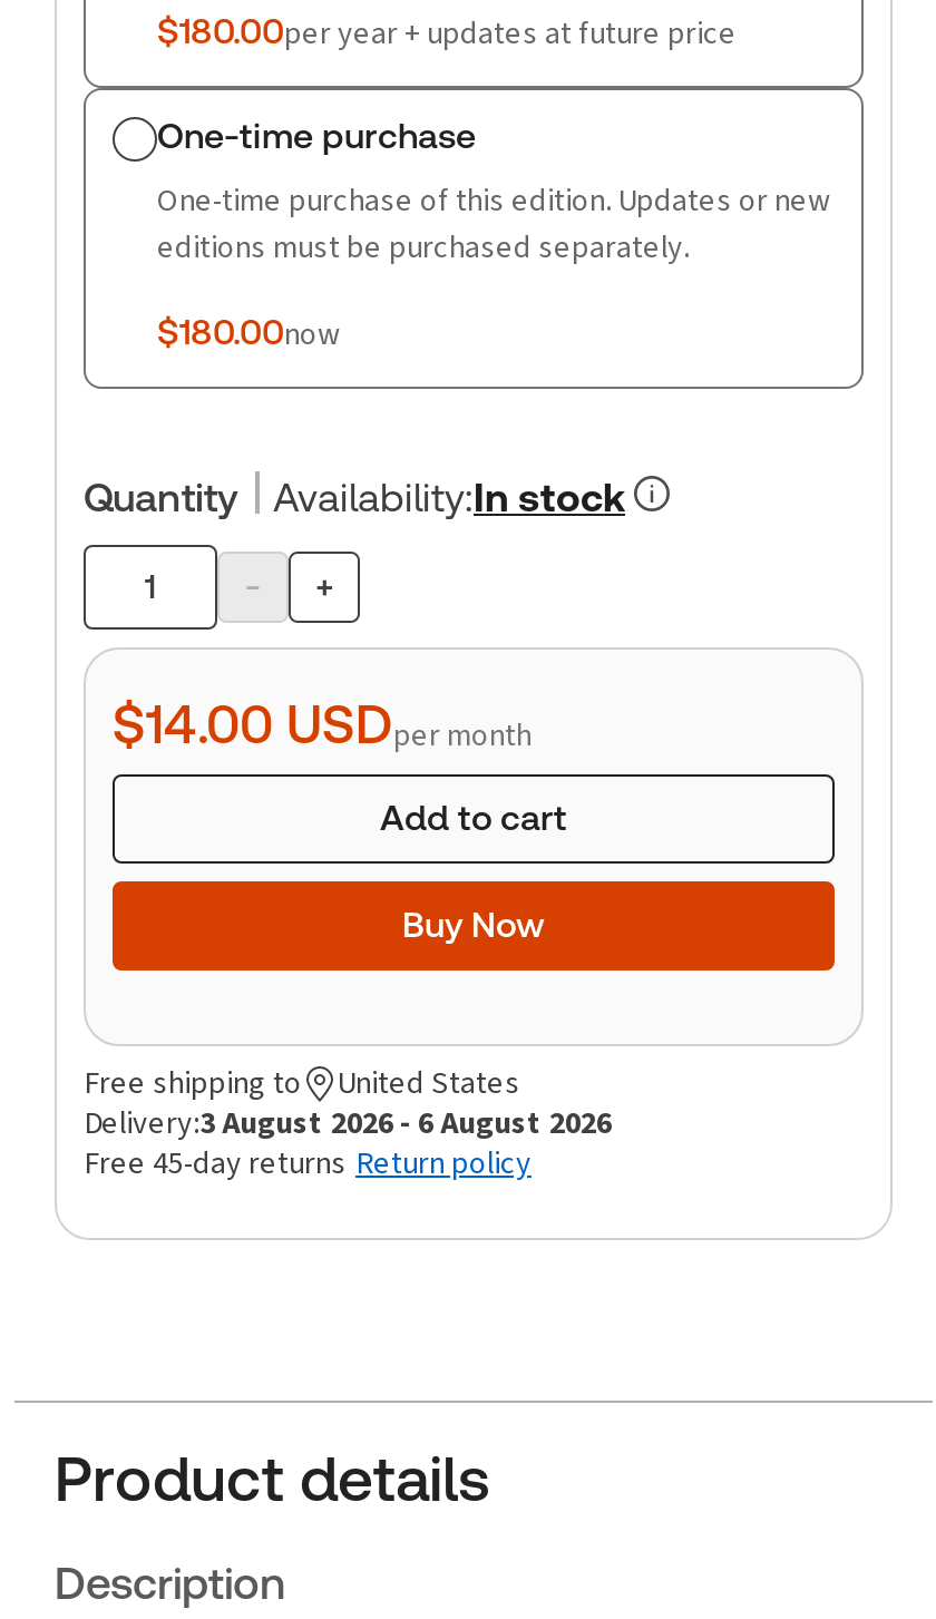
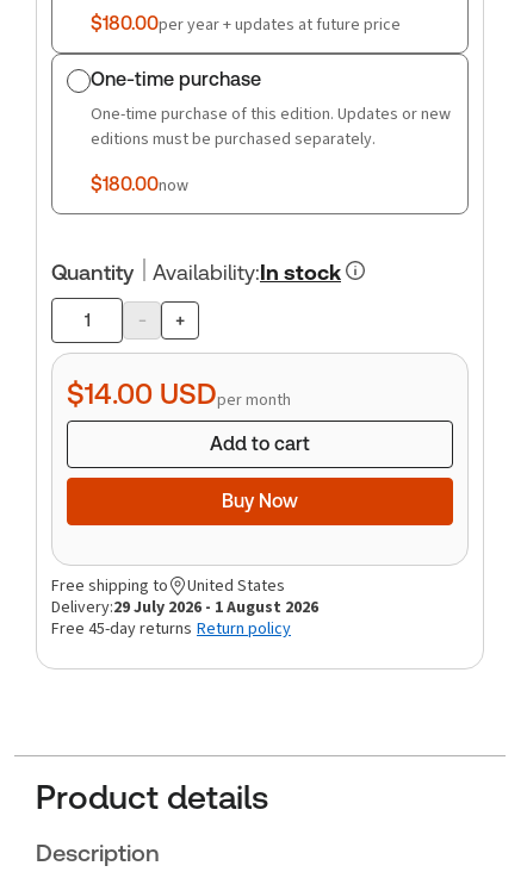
- Delivery:3 August 2026 - 6 August 2026
+ Delivery:29 July 2026 - 1 August 2026
